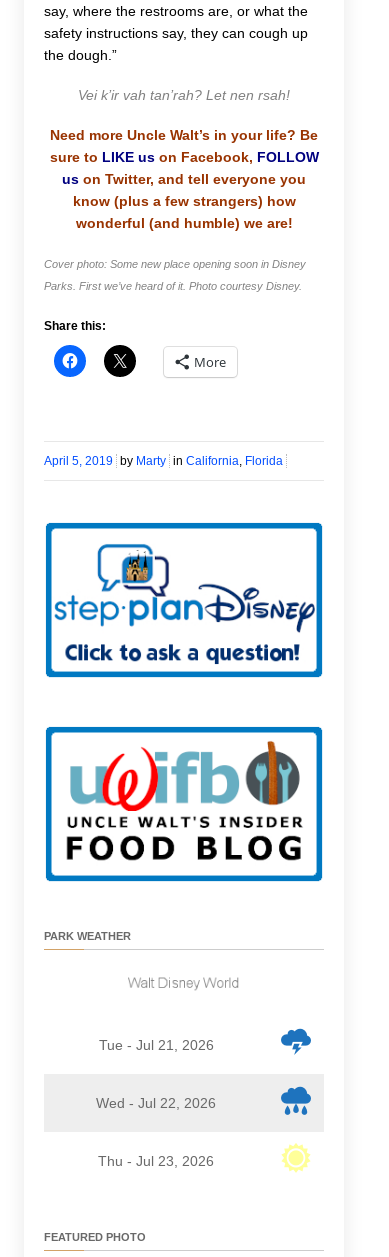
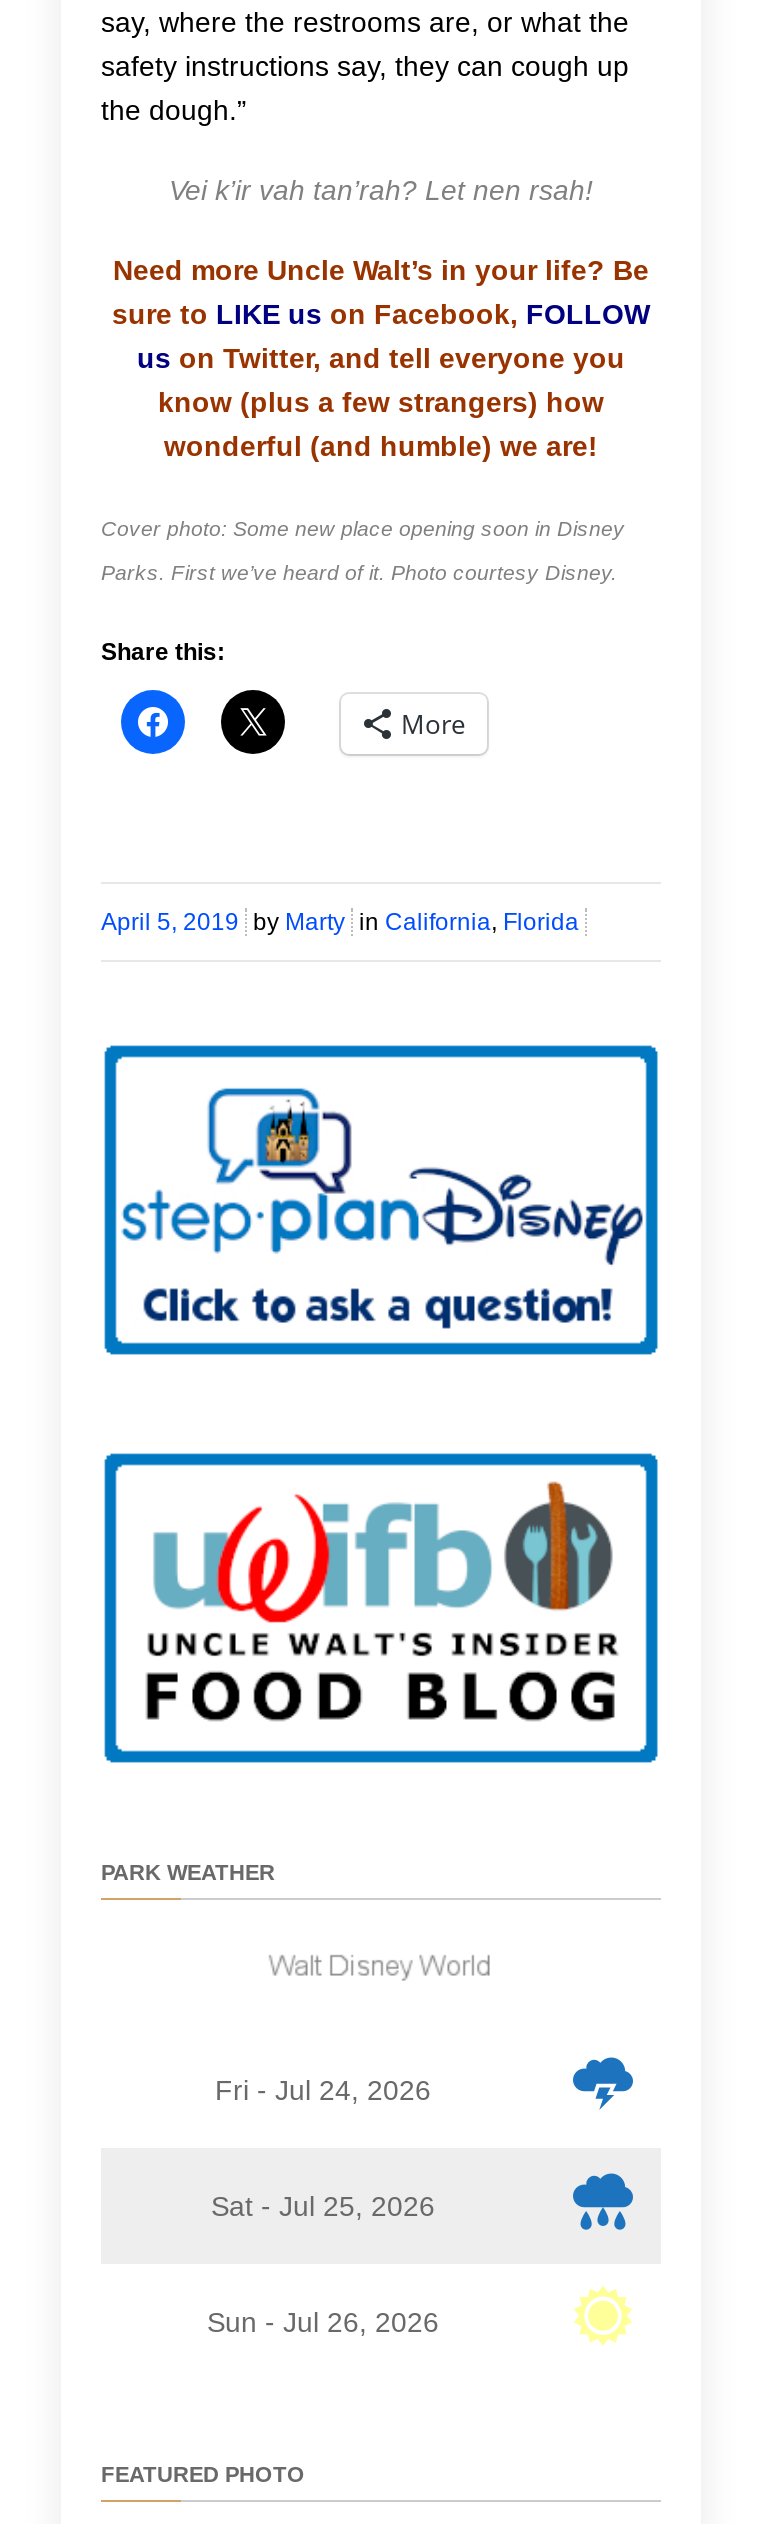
- Tue - Jul 21, 2026
+ Fri - Jul 24, 2026

- Wed - Jul 22, 2026
+ Sat - Jul 25, 2026

- Thu - Jul 23, 2026
+ Sun - Jul 26, 2026
